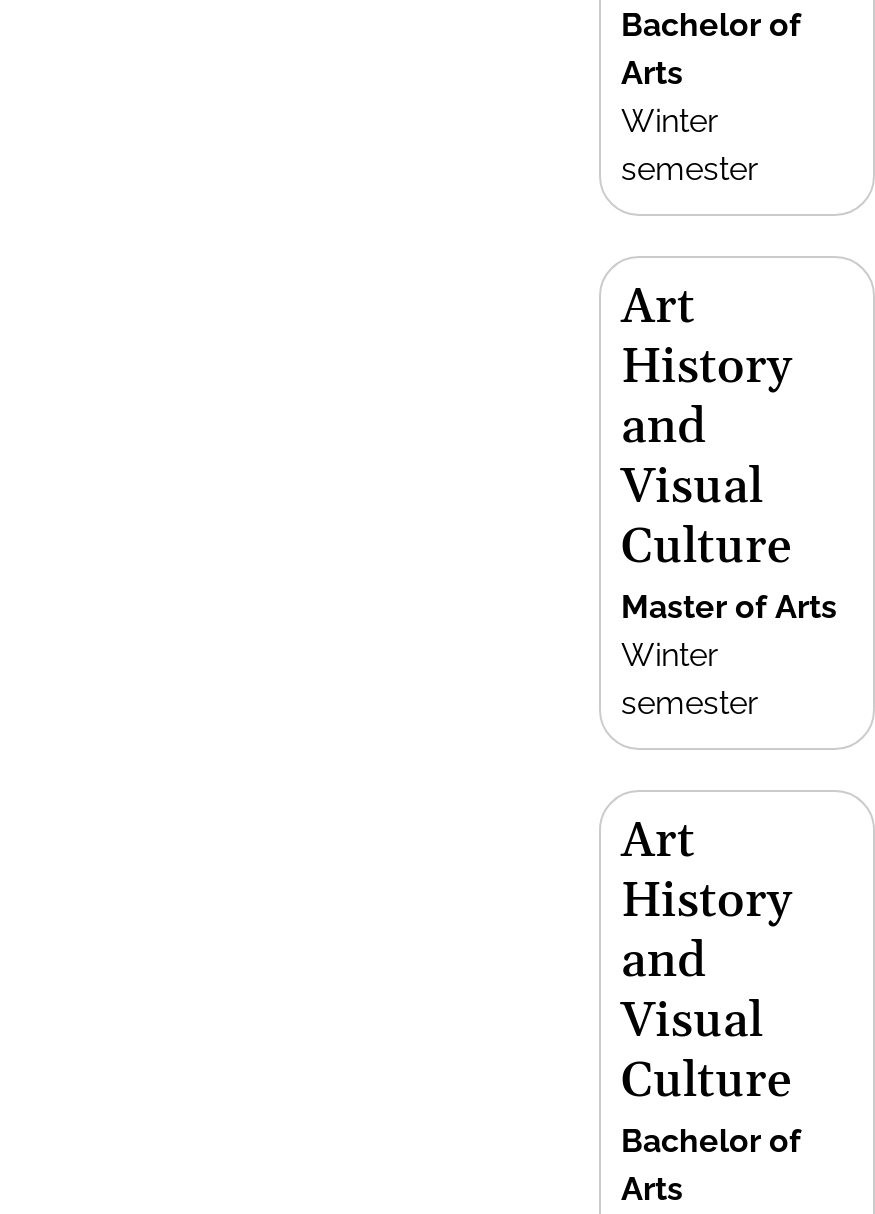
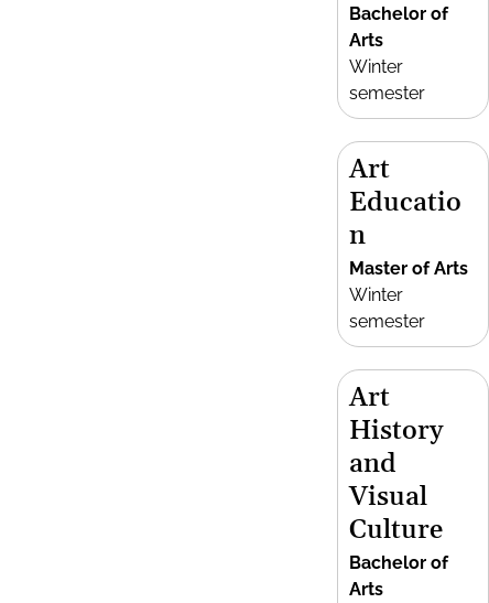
- History
- and
- Visual
- Culture
+ Educatio
+ n
